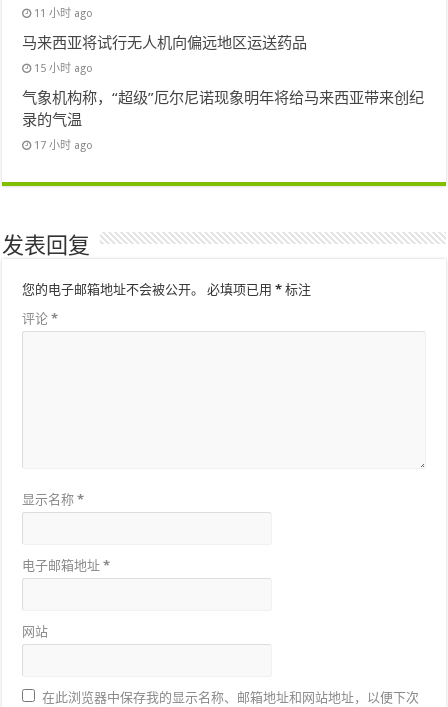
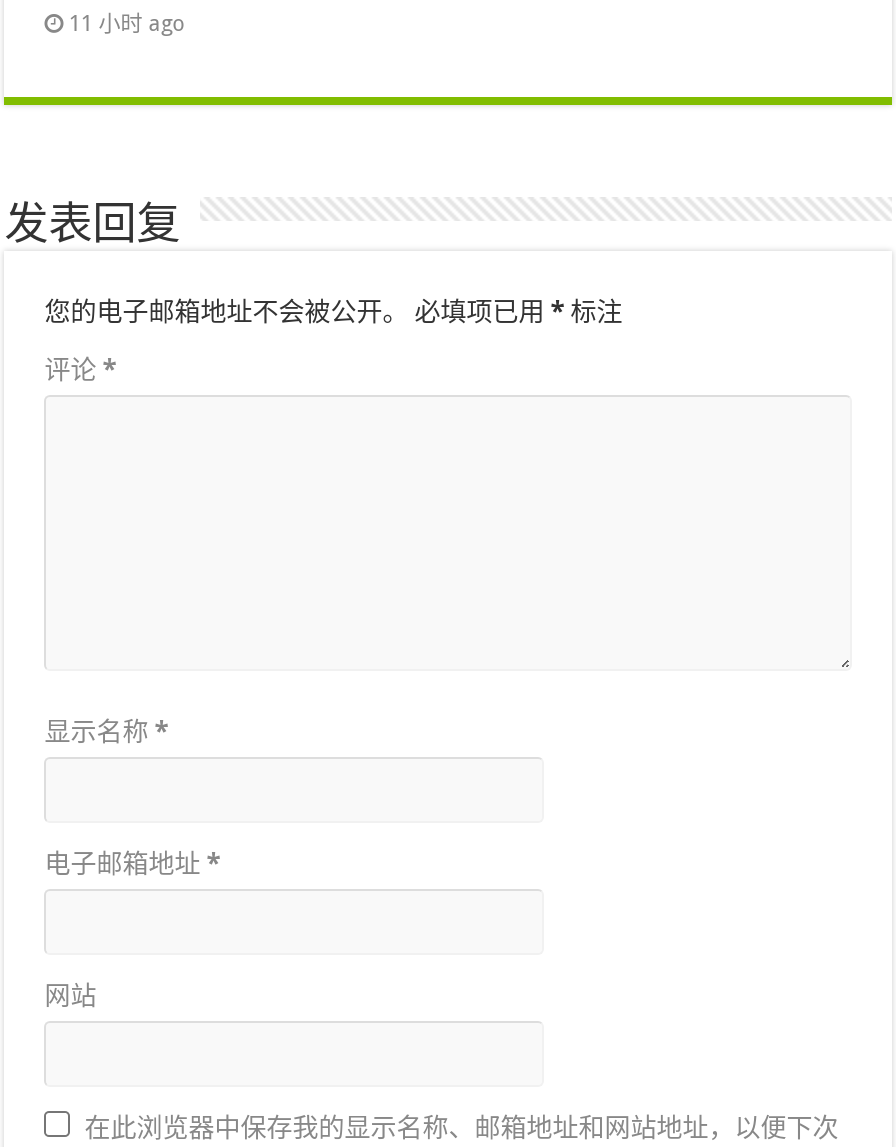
- 马来西亚将试行无人机向偏远地区运送药品
- 15 小时 ago
- 气象机构称，“超级”厄尔尼诺现象明年将给马来西亚带来创纪
- 录的气温
- 17 小时 ago
